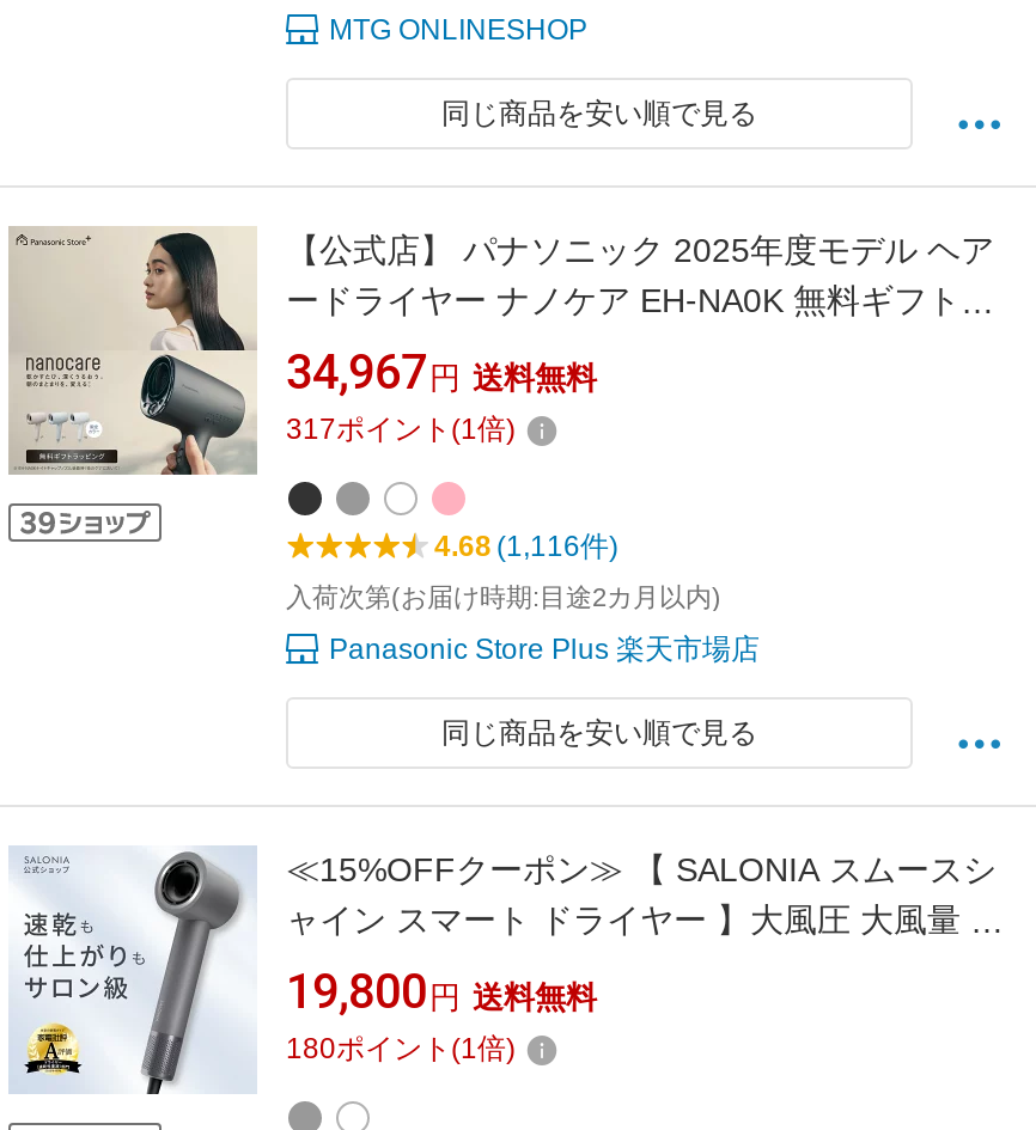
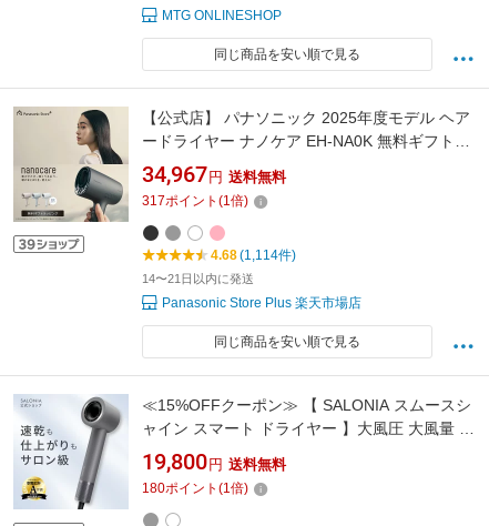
- 4.68 (1,116件)
+ 4.68 (1,114件)

- 入荷次第(お届け時期:目途2カ月以内)
+ 14〜21日以内に発送
